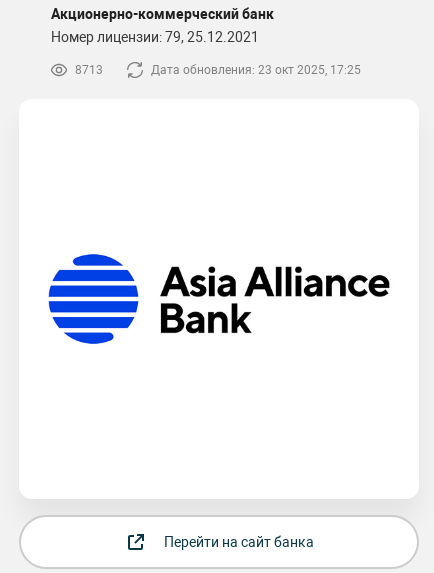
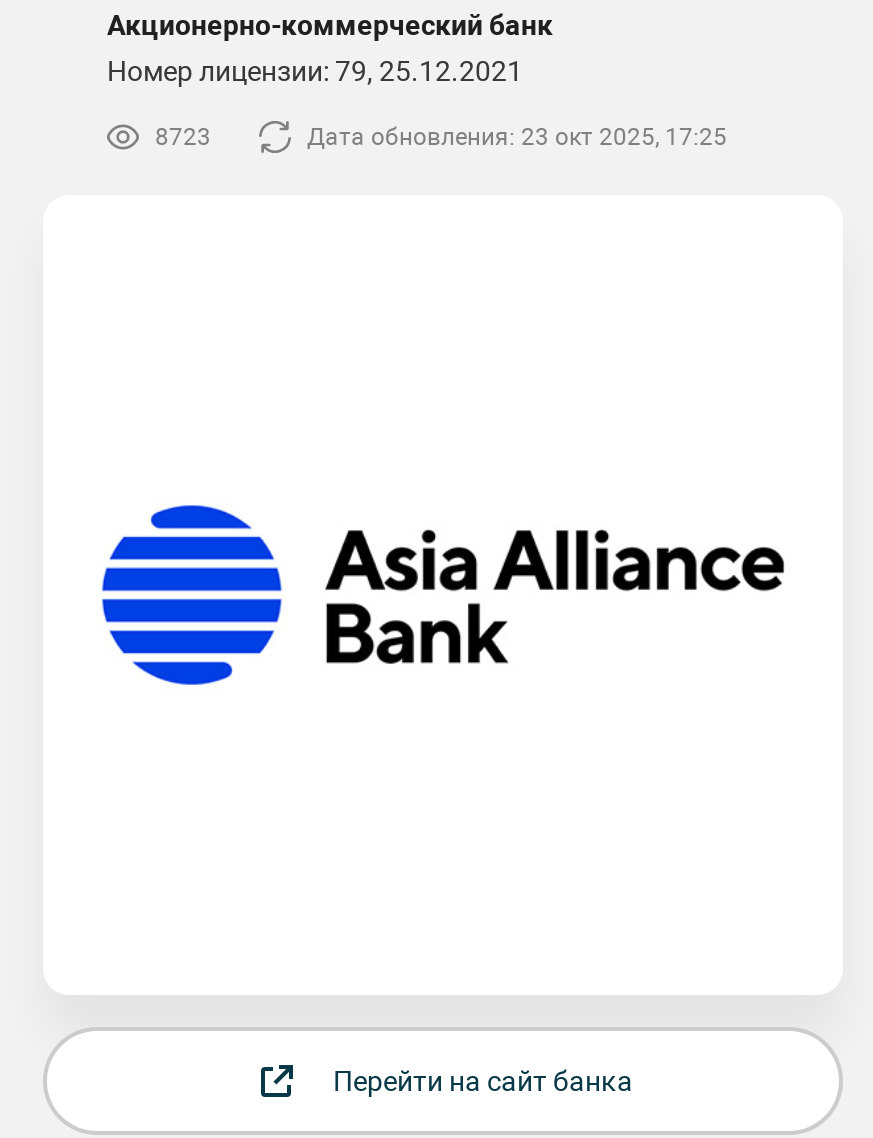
- 8713
+ 8723
